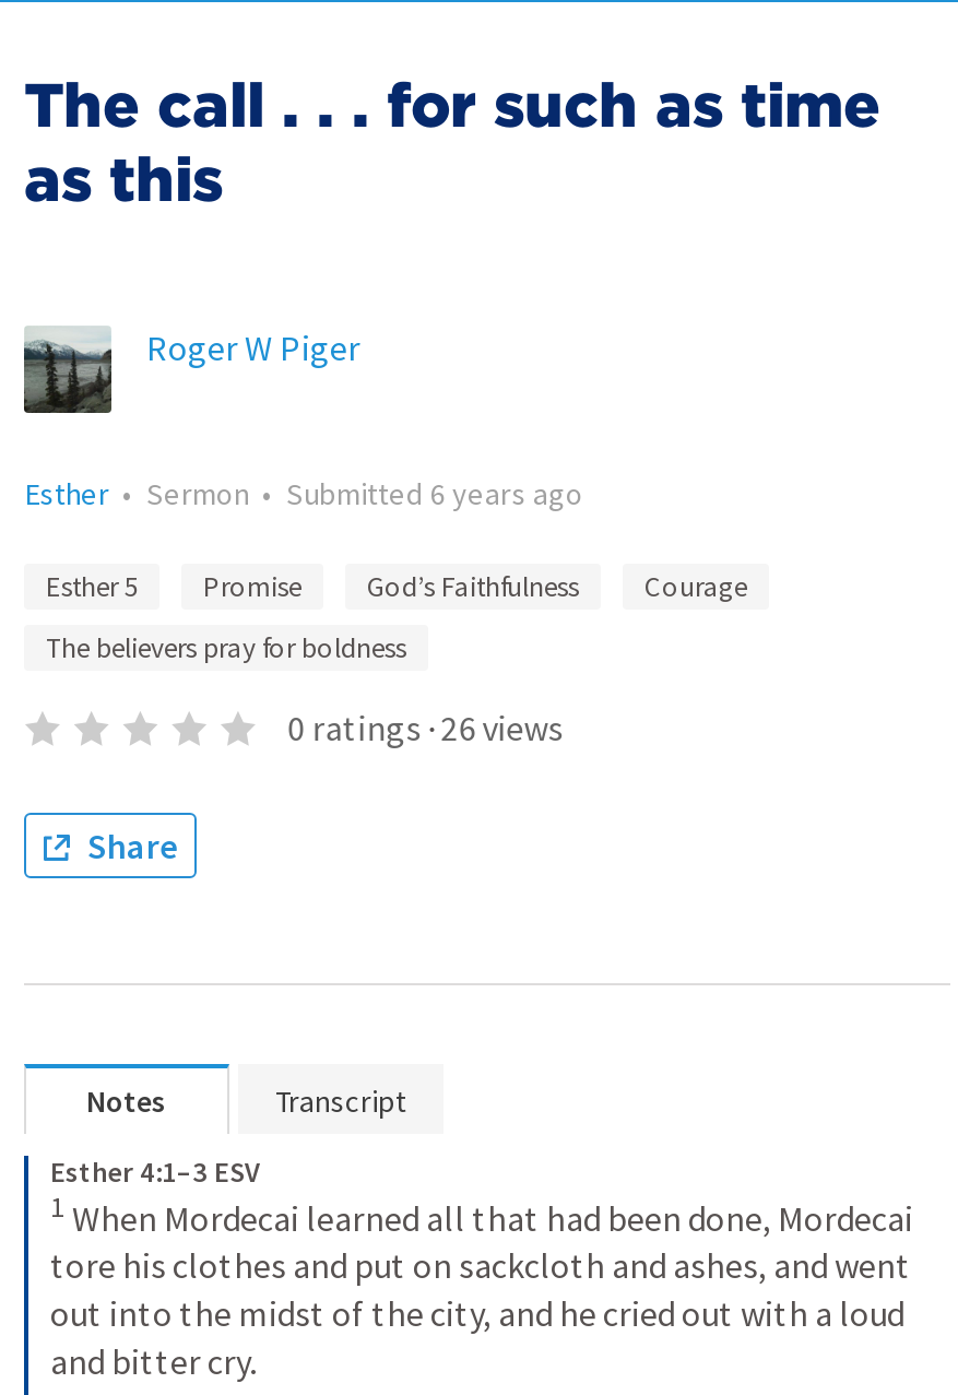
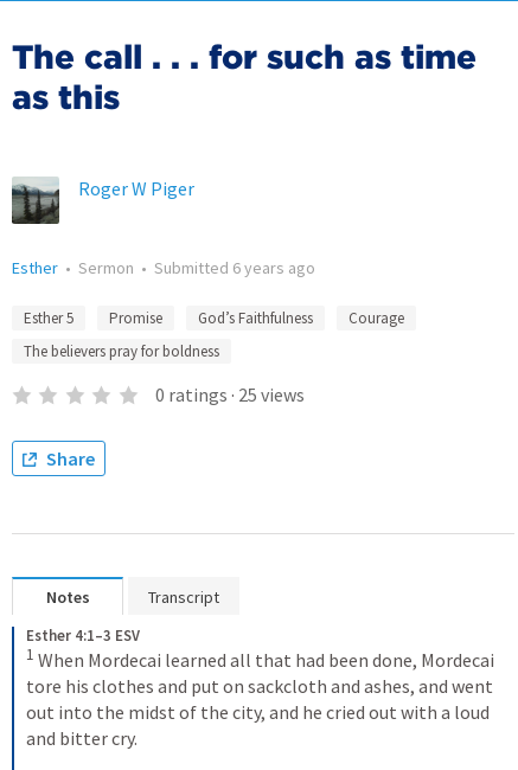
- 0 ratings · 26 views
+ 0 ratings · 25 views
